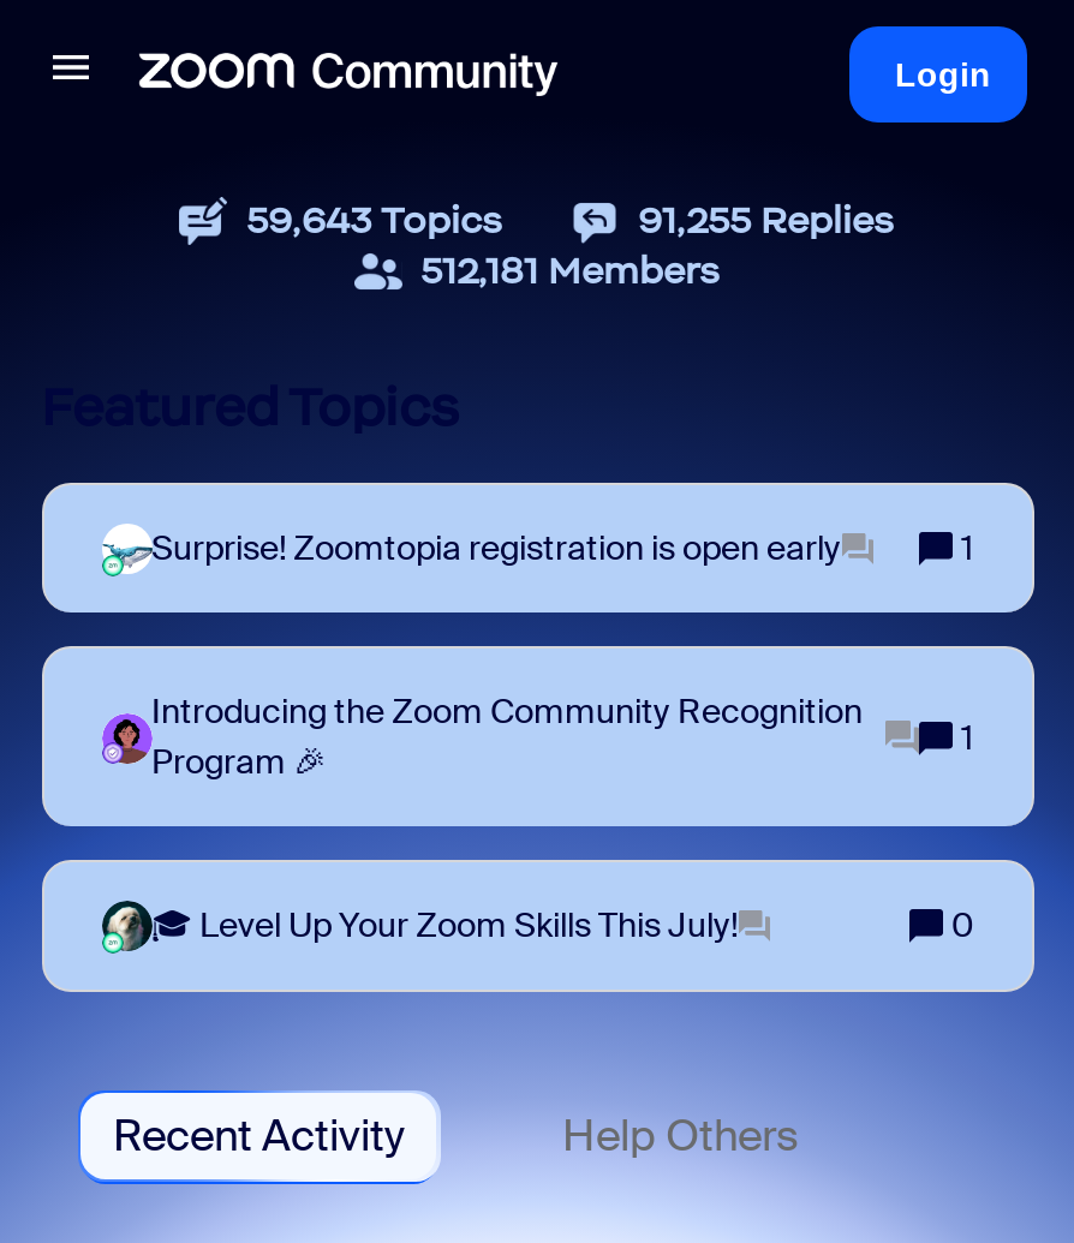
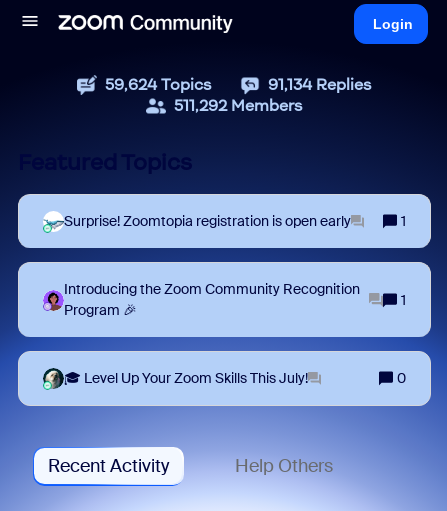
- 59,643 Topics
+ 59,624 Topics

- 91,255 Replies
+ 91,134 Replies

- 512,181 Members
+ 511,292 Members
